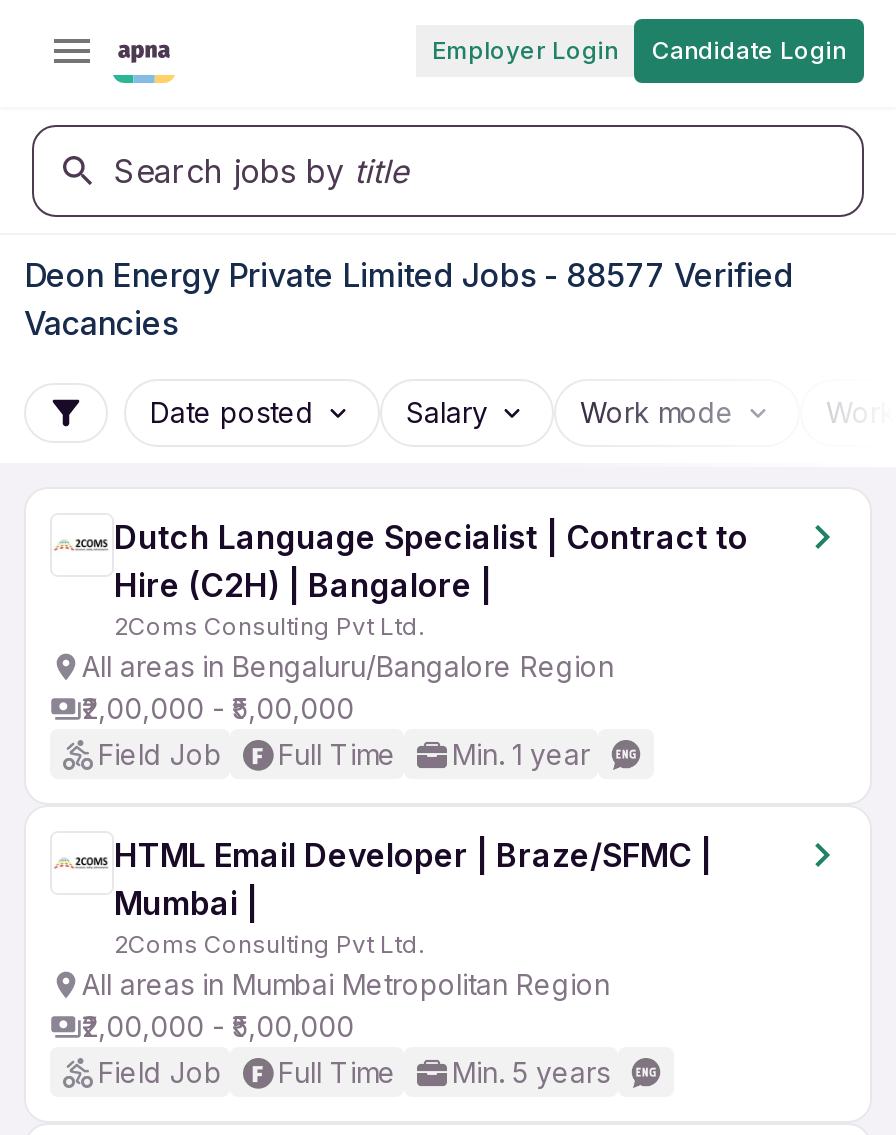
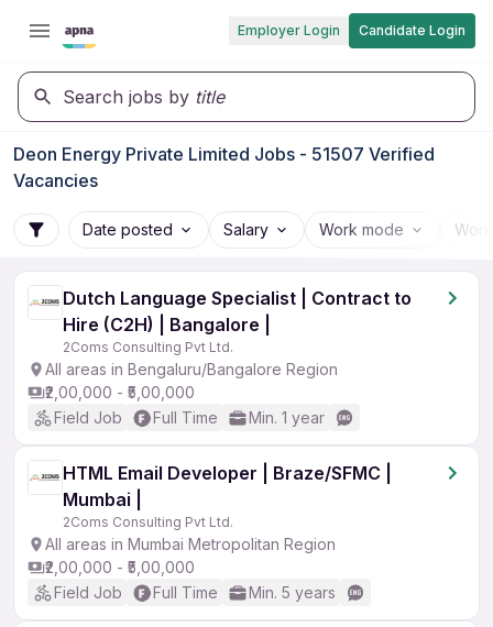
- Deon Energy Private Limited Jobs - 88577 Verified
+ Deon Energy Private Limited Jobs - 51507 Verified
